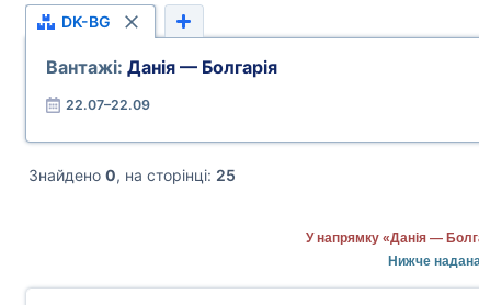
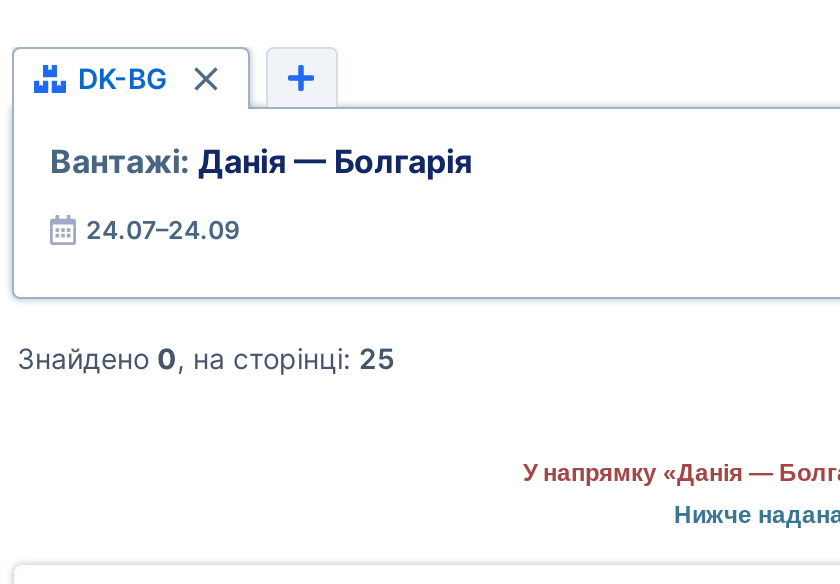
- 22.07–22.09
+ 24.07–24.09
